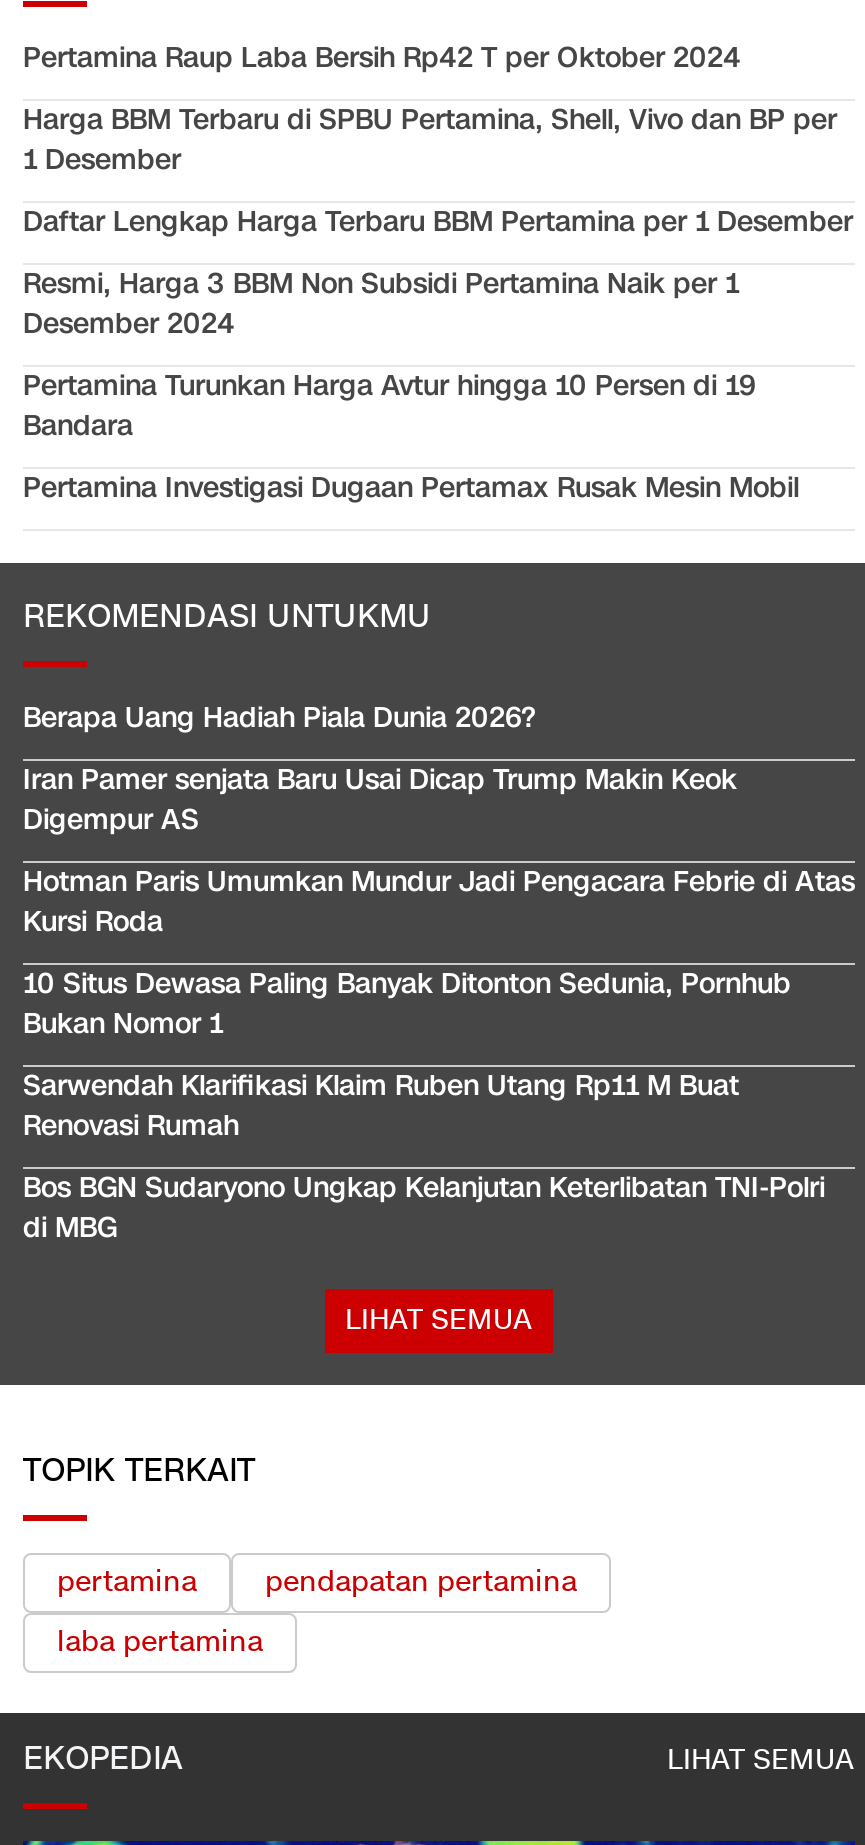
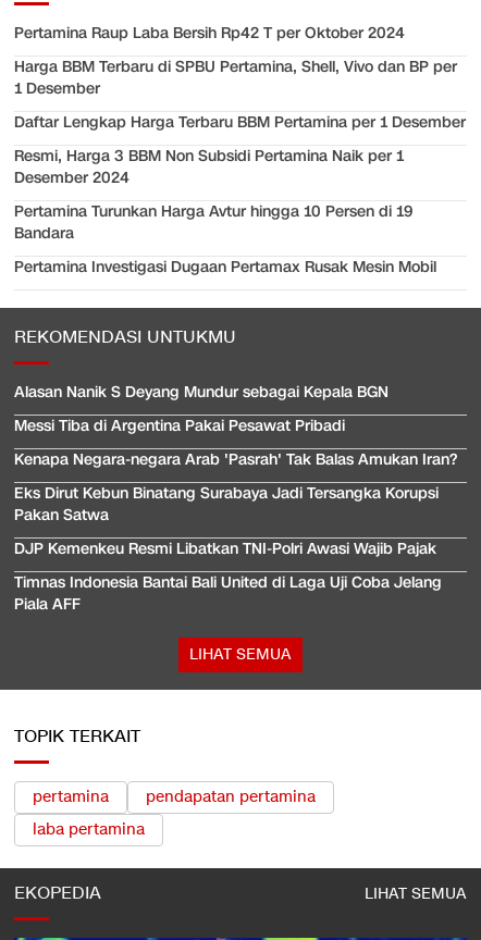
- Berapa Uang Hadiah Piala Dunia 2026?
+ Alasan Nanik S Deyang Mundur sebagai Kepala BGN

- Iran Pamer senjata Baru Usai Dicap Trump Makin Keok
- Digempur AS
+ Messi Tiba di Argentina Pakai Pesawat Pribadi

- Hotman Paris Umumkan Mundur Jadi Pengacara Febrie di Atas
- Kursi Roda
+ Kenapa Negara-negara Arab 'Pasrah' Tak Balas Amukan Iran?

- 10 Situs Dewasa Paling Banyak Ditonton Sedunia, Pornhub
- Bukan Nomor 1
+ Eks Dirut Kebun Binatang Surabaya Jadi Tersangka Korupsi
+ Pakan Satwa

- Sarwendah Klarifikasi Klaim Ruben Utang Rp11 M Buat
- Renovasi Rumah
+ DJP Kemenkeu Resmi Libatkan TNI-Polri Awasi Wajib Pajak

- Bos BGN Sudaryono Ungkap Kelanjutan Keterlibatan TNI-Polri
- di MBG
+ Timnas Indonesia Bantai Bali United di Laga Uji Coba Jelang
+ Piala AFF
